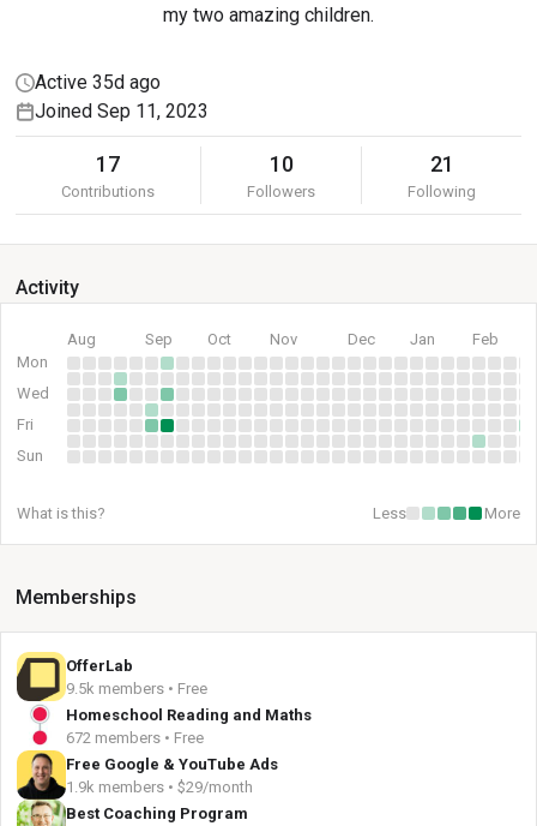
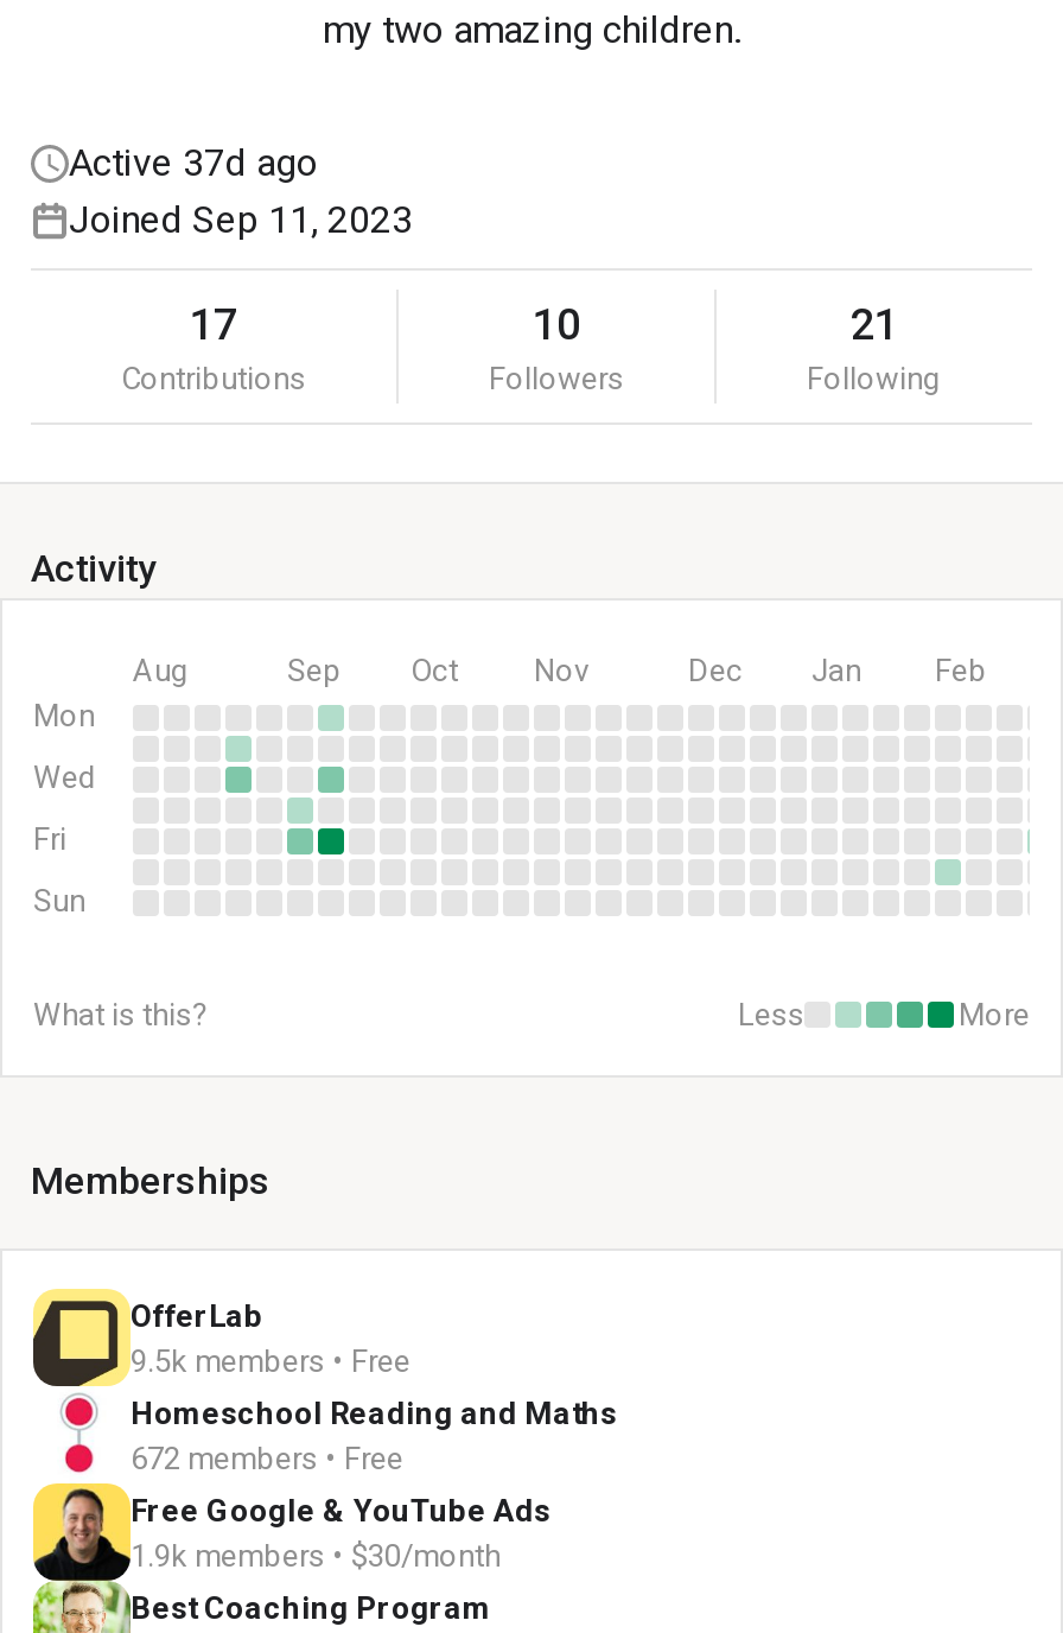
- Active 35d ago
+ Active 37d ago

- 1.9k members • $29/month
+ 1.9k members • $30/month
